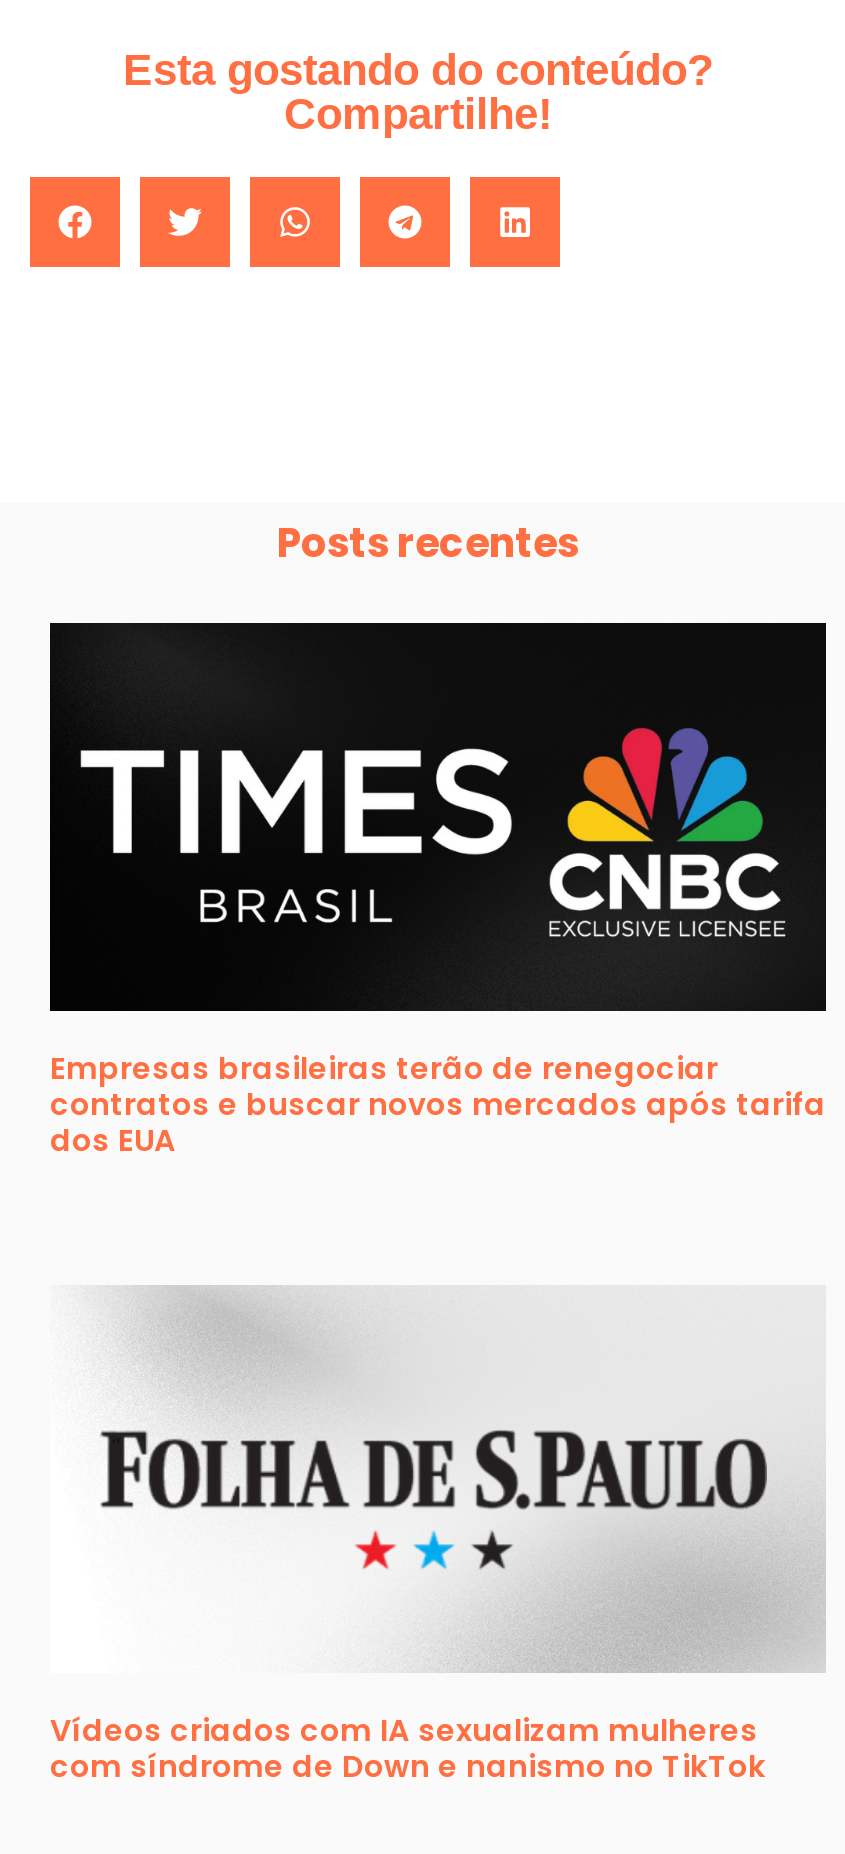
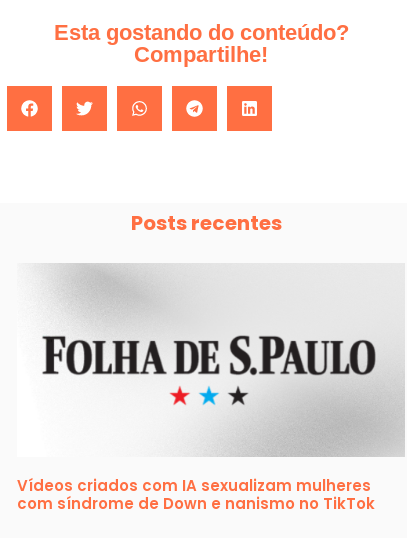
- [image]
- Empresas brasileiras terão de renegociar
- contratos e buscar novos mercados após tarifa
- dos EUA
